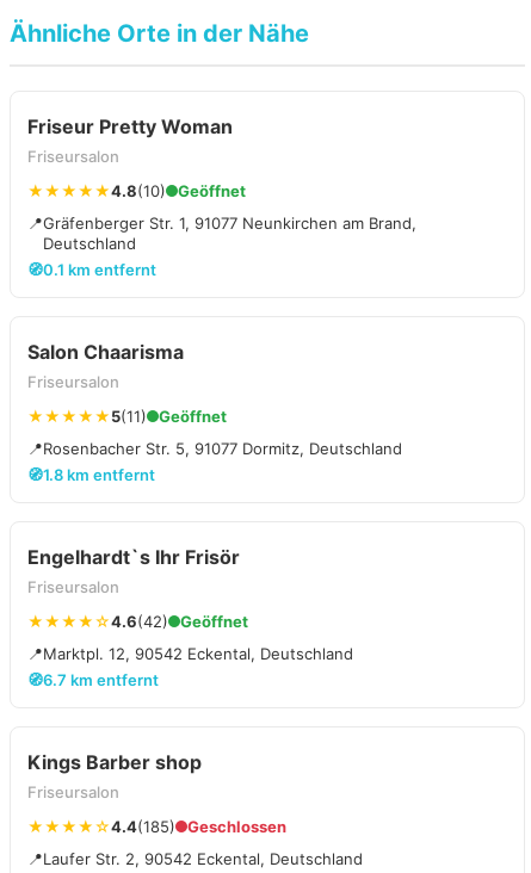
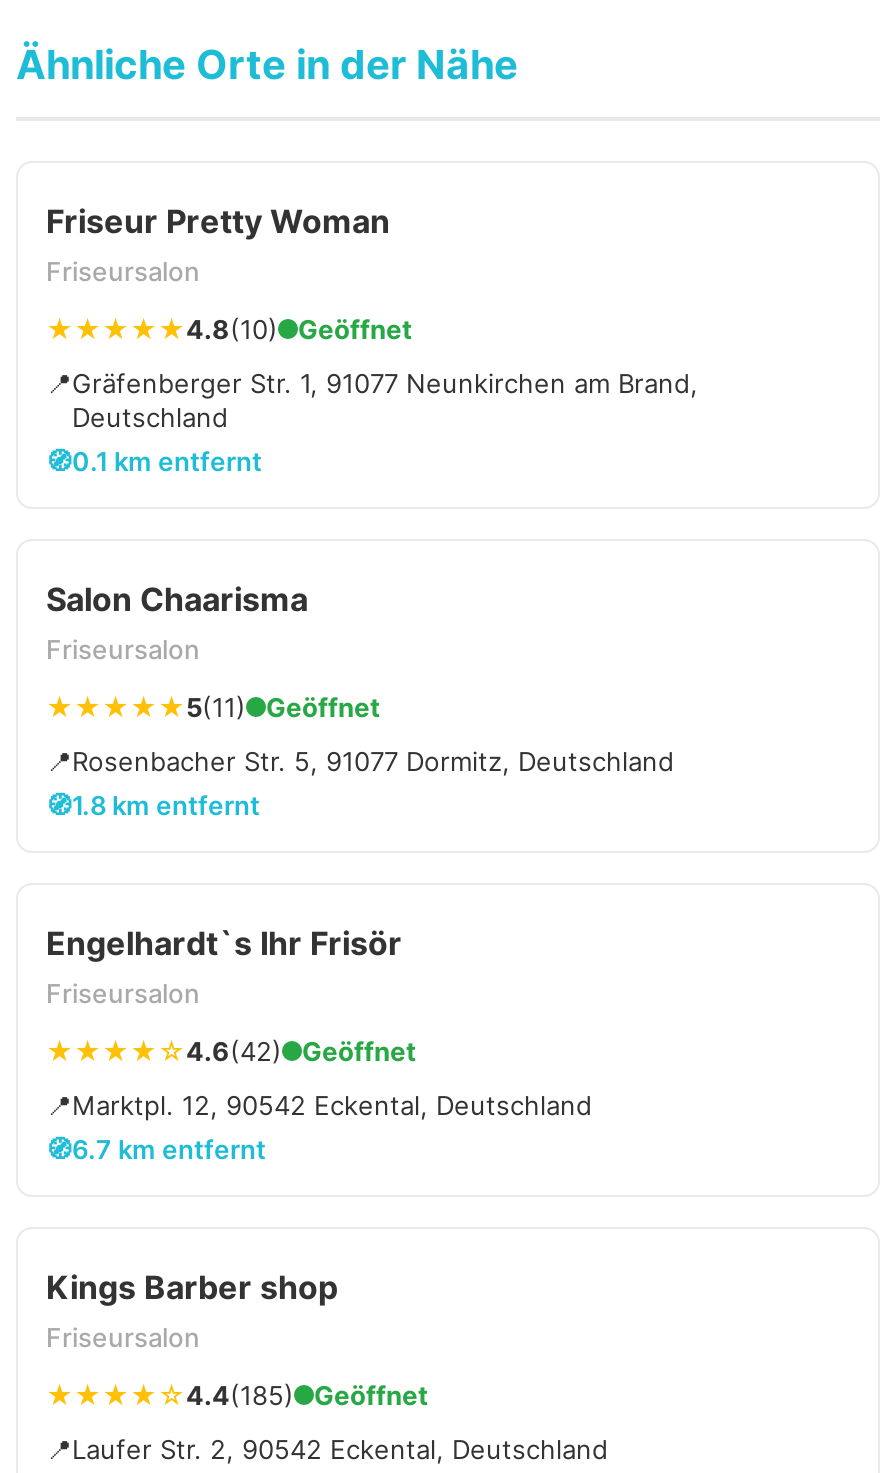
- Geschlossen
+ Geöffnet
